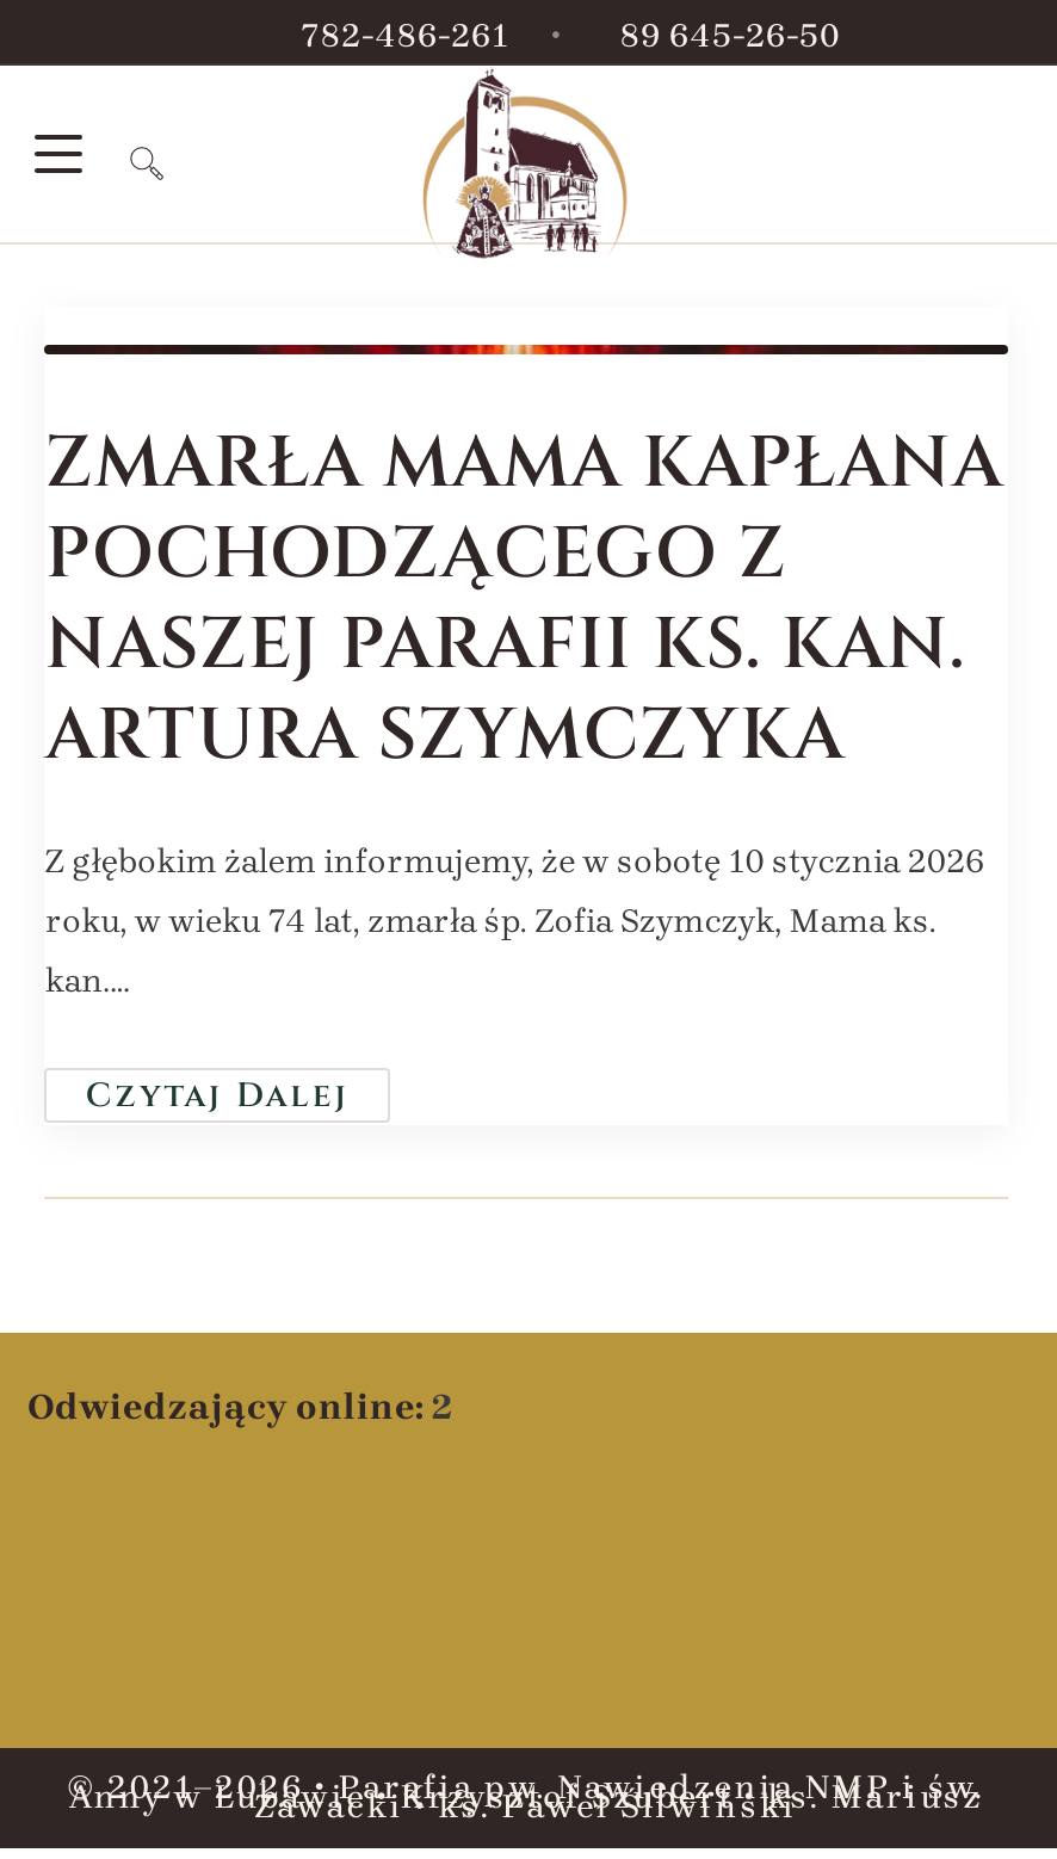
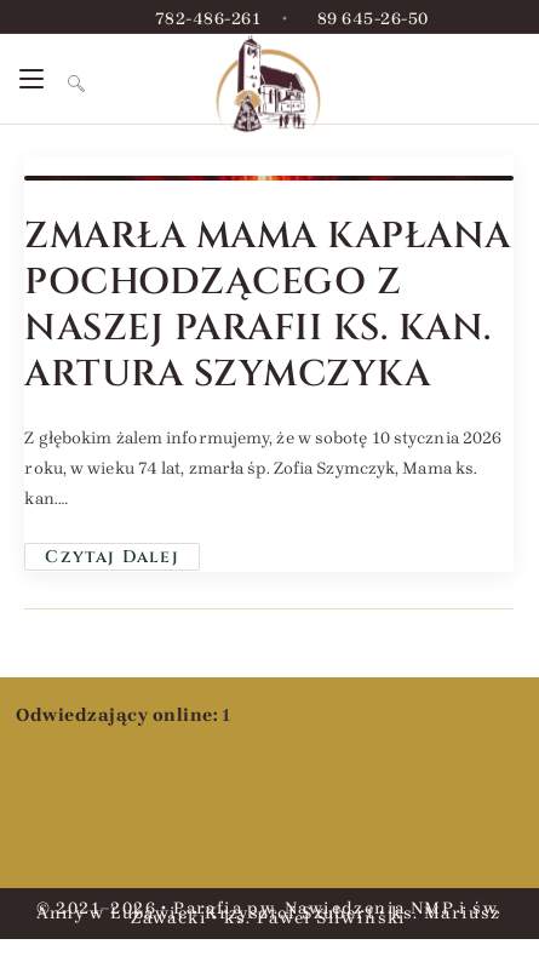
- Odwiedzający online: 2
+ Odwiedzający online: 1
